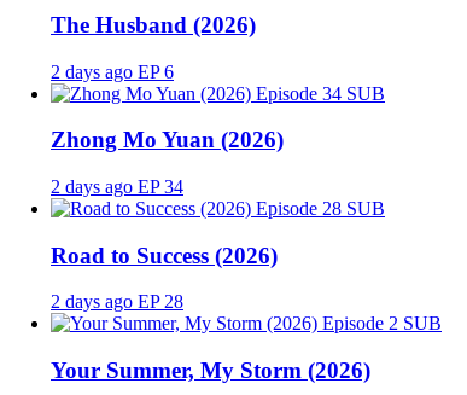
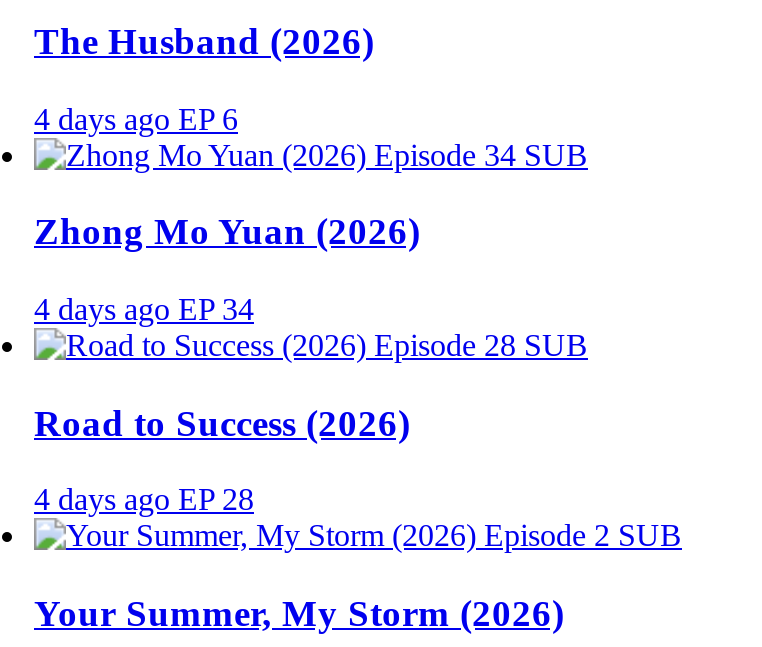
- 2 days ago EP 6
+ 4 days ago EP 6

- 2 days ago EP 34
+ 4 days ago EP 34

- 2 days ago EP 28
+ 4 days ago EP 28
